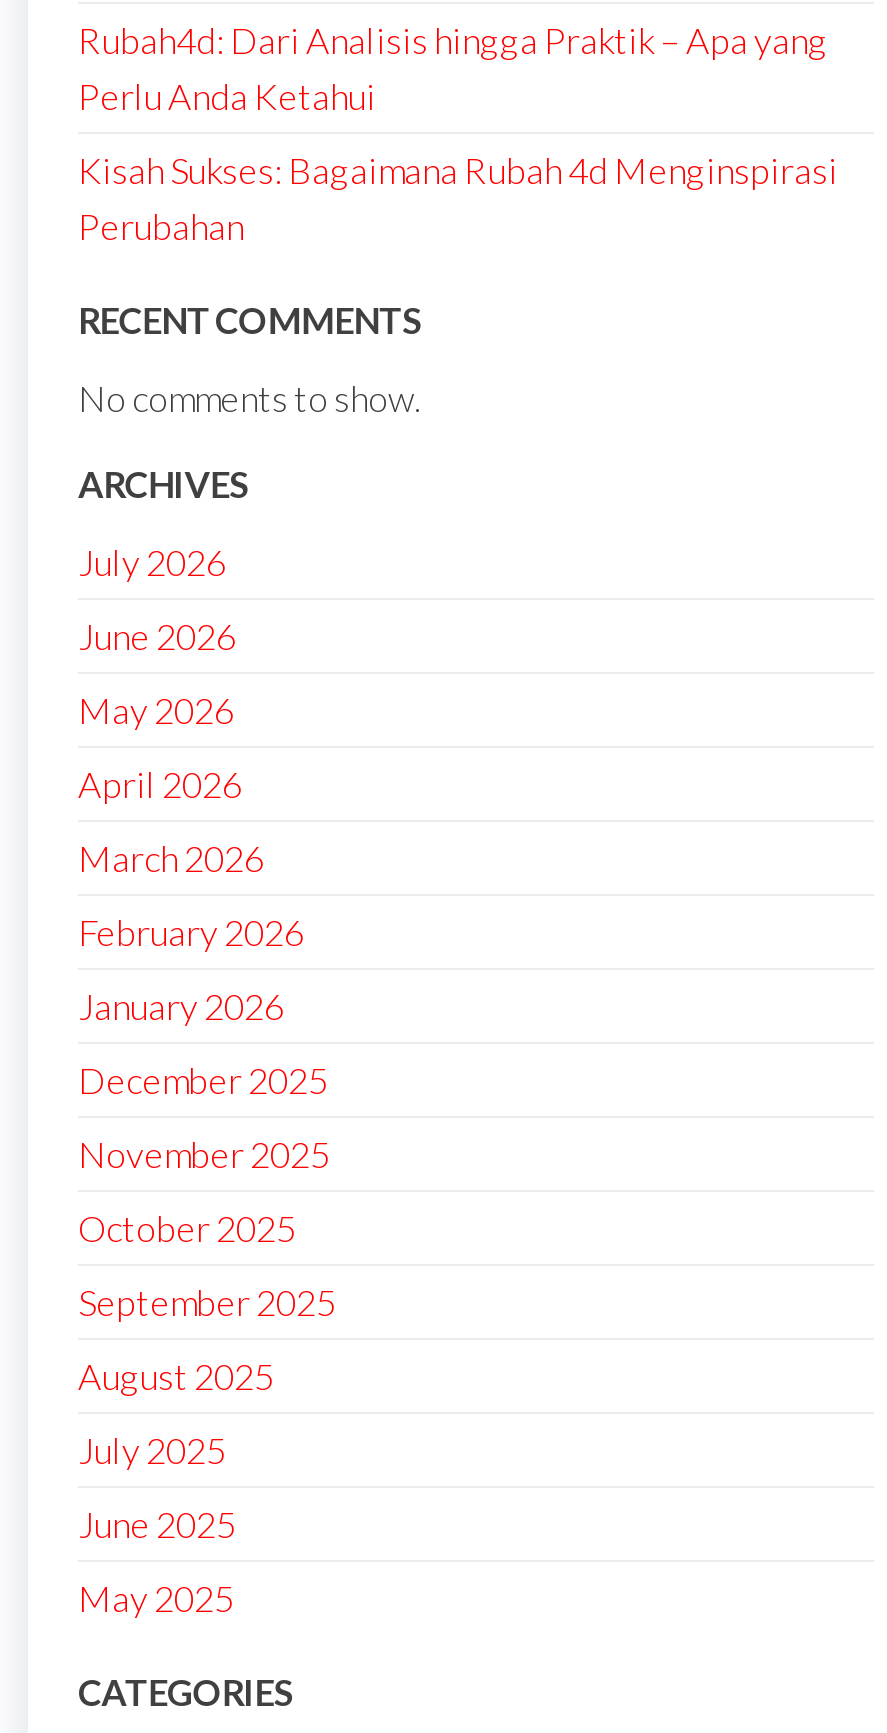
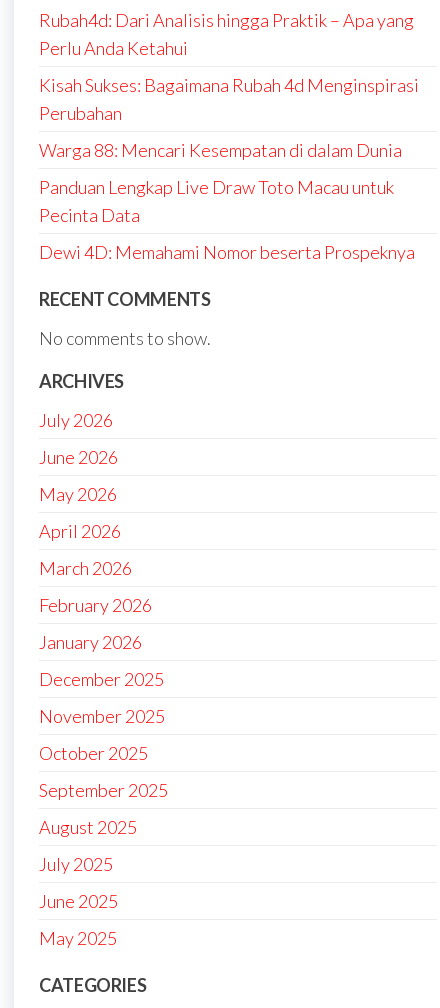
+ Warga 88: Mencari Kesempatan di dalam Dunia
+ Panduan Lengkap Live Draw Toto Macau untuk
+ Pecinta Data
+ Dewi 4D: Memahami Nomor beserta Prospeknya
